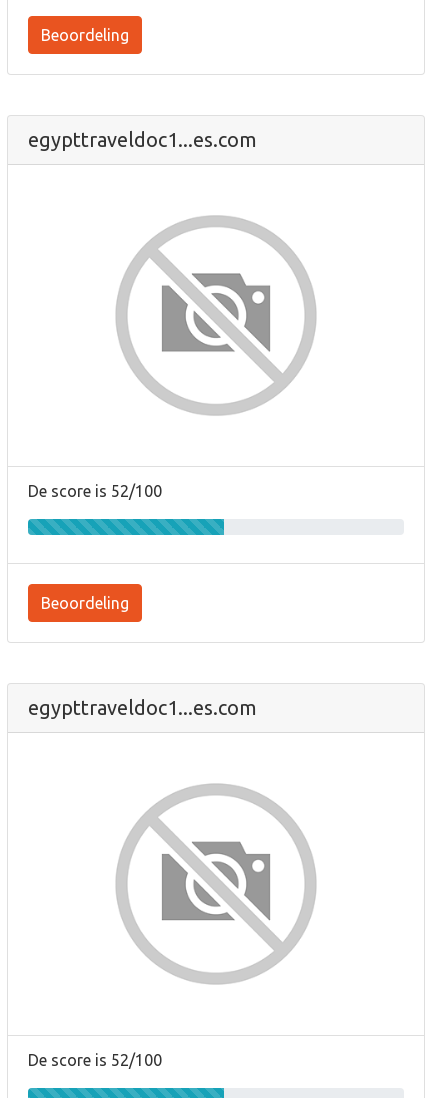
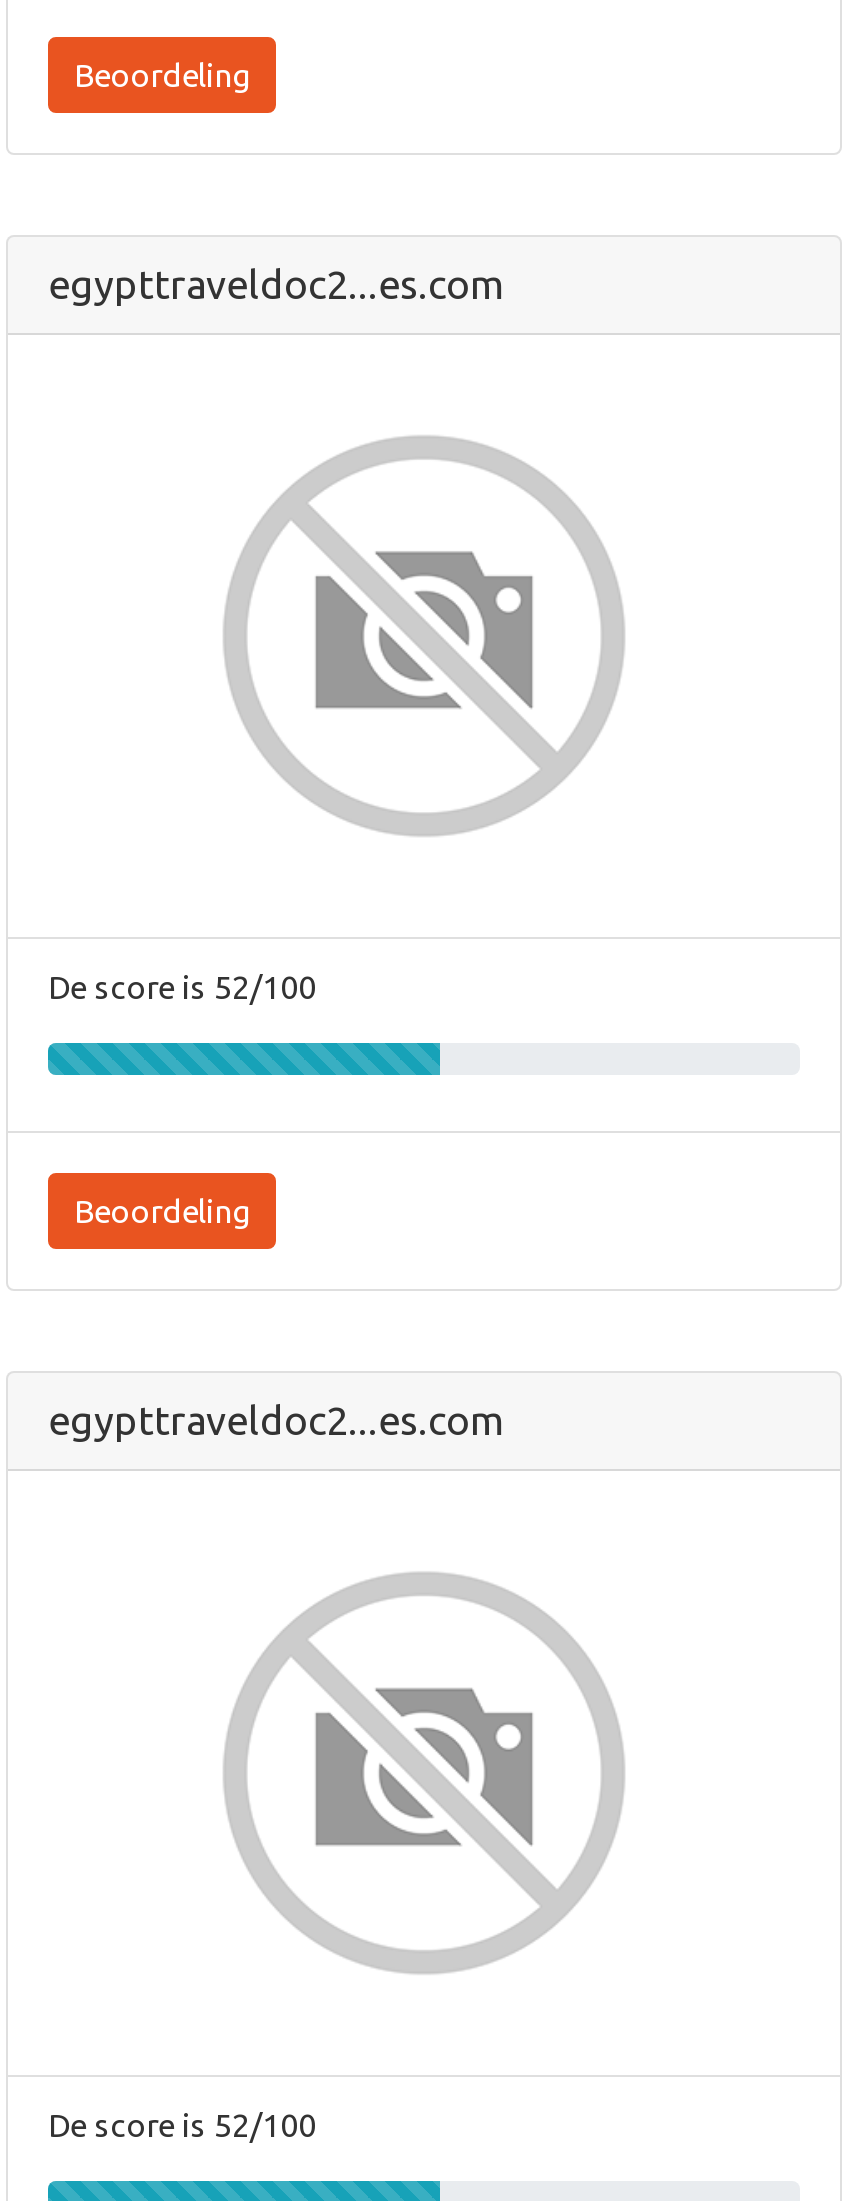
- egypttraveldoc1...es.com
+ egypttraveldoc2...es.com

- egypttraveldoc1...es.com
+ egypttraveldoc2...es.com
